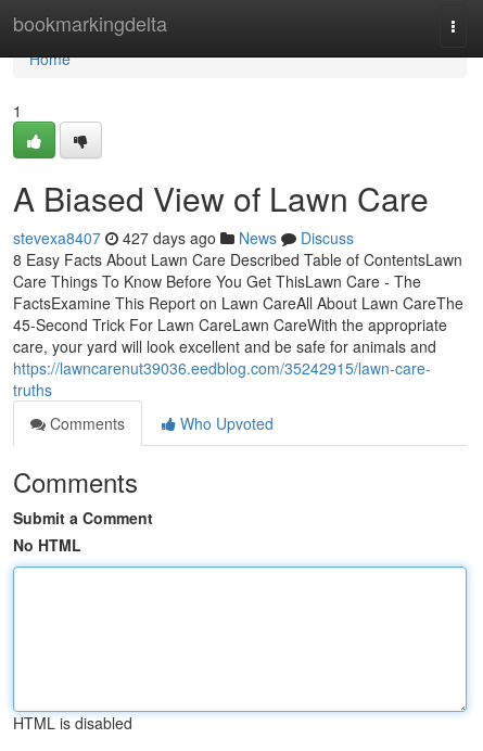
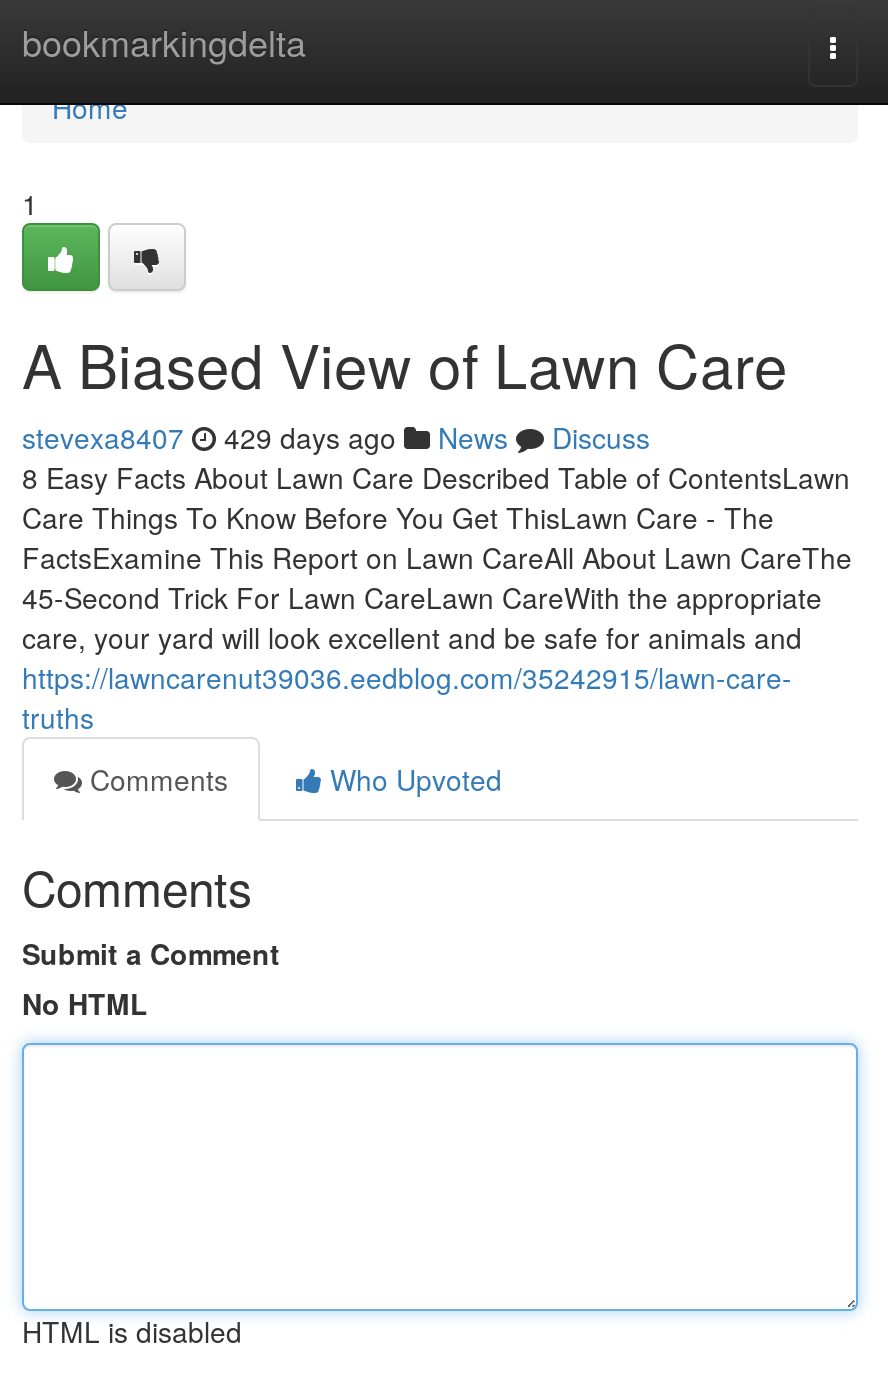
- stevexa8407 427 days ago News Discuss
+ stevexa8407 429 days ago News Discuss
